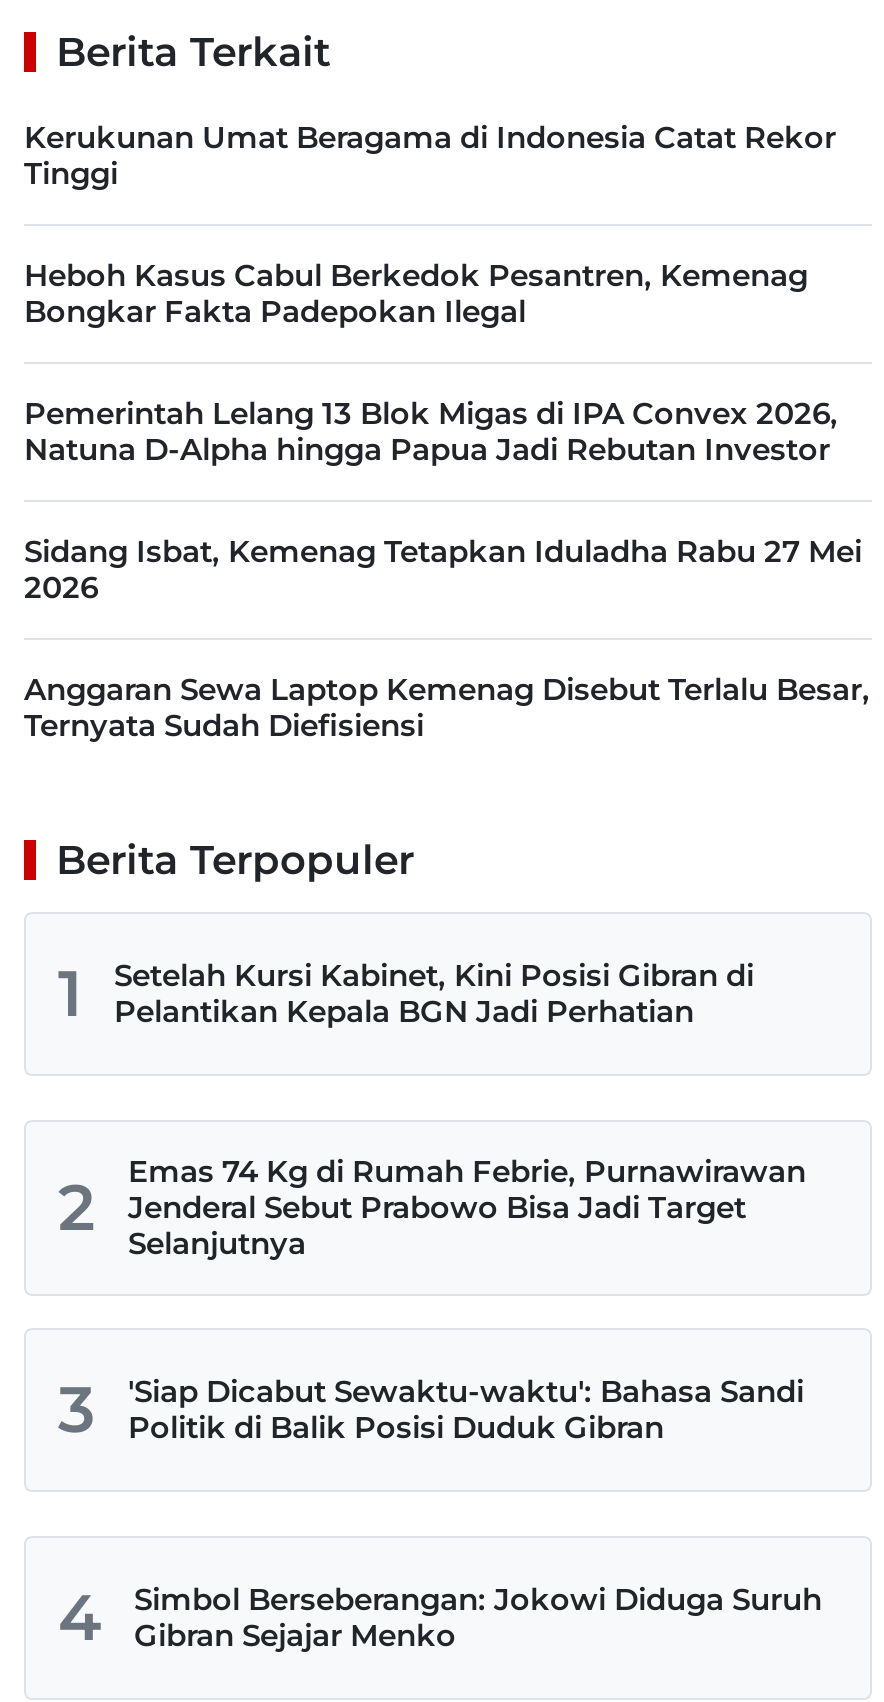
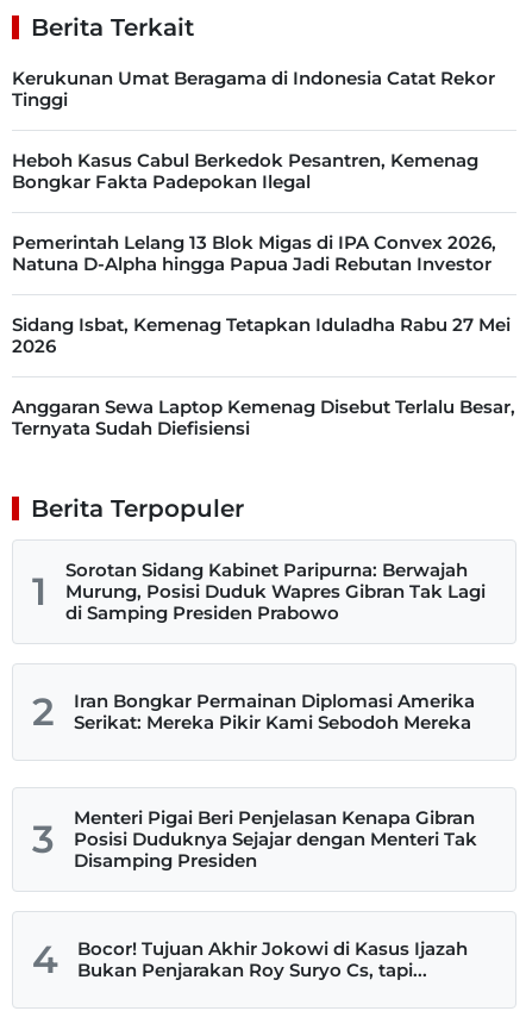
- Setelah Kursi Kabinet, Kini Posisi Gibran di
- Pelantikan Kepala BGN Jadi Perhatian
+ Sorotan Sidang Kabinet Paripurna: Berwajah
+ Murung, Posisi Duduk Wapres Gibran Tak Lagi
+ di Samping Presiden Prabowo

- Emas 74 Kg di Rumah Febrie, Purnawirawan
- Jenderal Sebut Prabowo Bisa Jadi Target
- Selanjutnya
+ Iran Bongkar Permainan Diplomasi Amerika
+ Serikat: Mereka Pikir Kami Sebodoh Mereka

- 'Siap Dicabut Sewaktu-waktu': Bahasa Sandi
- Politik di Balik Posisi Duduk Gibran
+ Menteri Pigai Beri Penjelasan Kenapa Gibran
+ Posisi Duduknya Sejajar dengan Menteri Tak
+ Disamping Presiden

- Simbol Berseberangan: Jokowi Diduga Suruh
- Gibran Sejajar Menko
+ Bocor! Tujuan Akhir Jokowi di Kasus Ijazah
+ Bukan Penjarakan Roy Suryo Cs, tapi...
